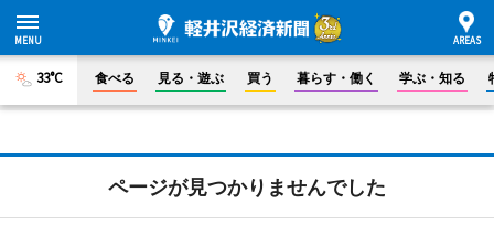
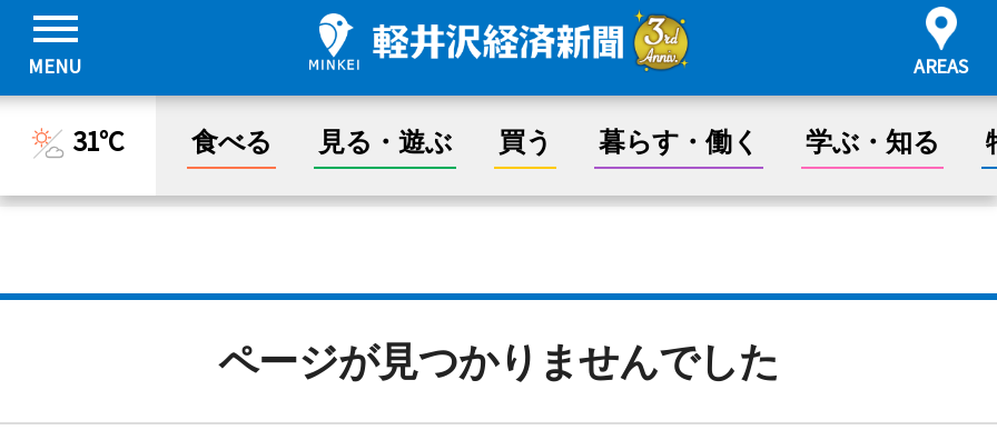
- 33°C
+ 31°C
